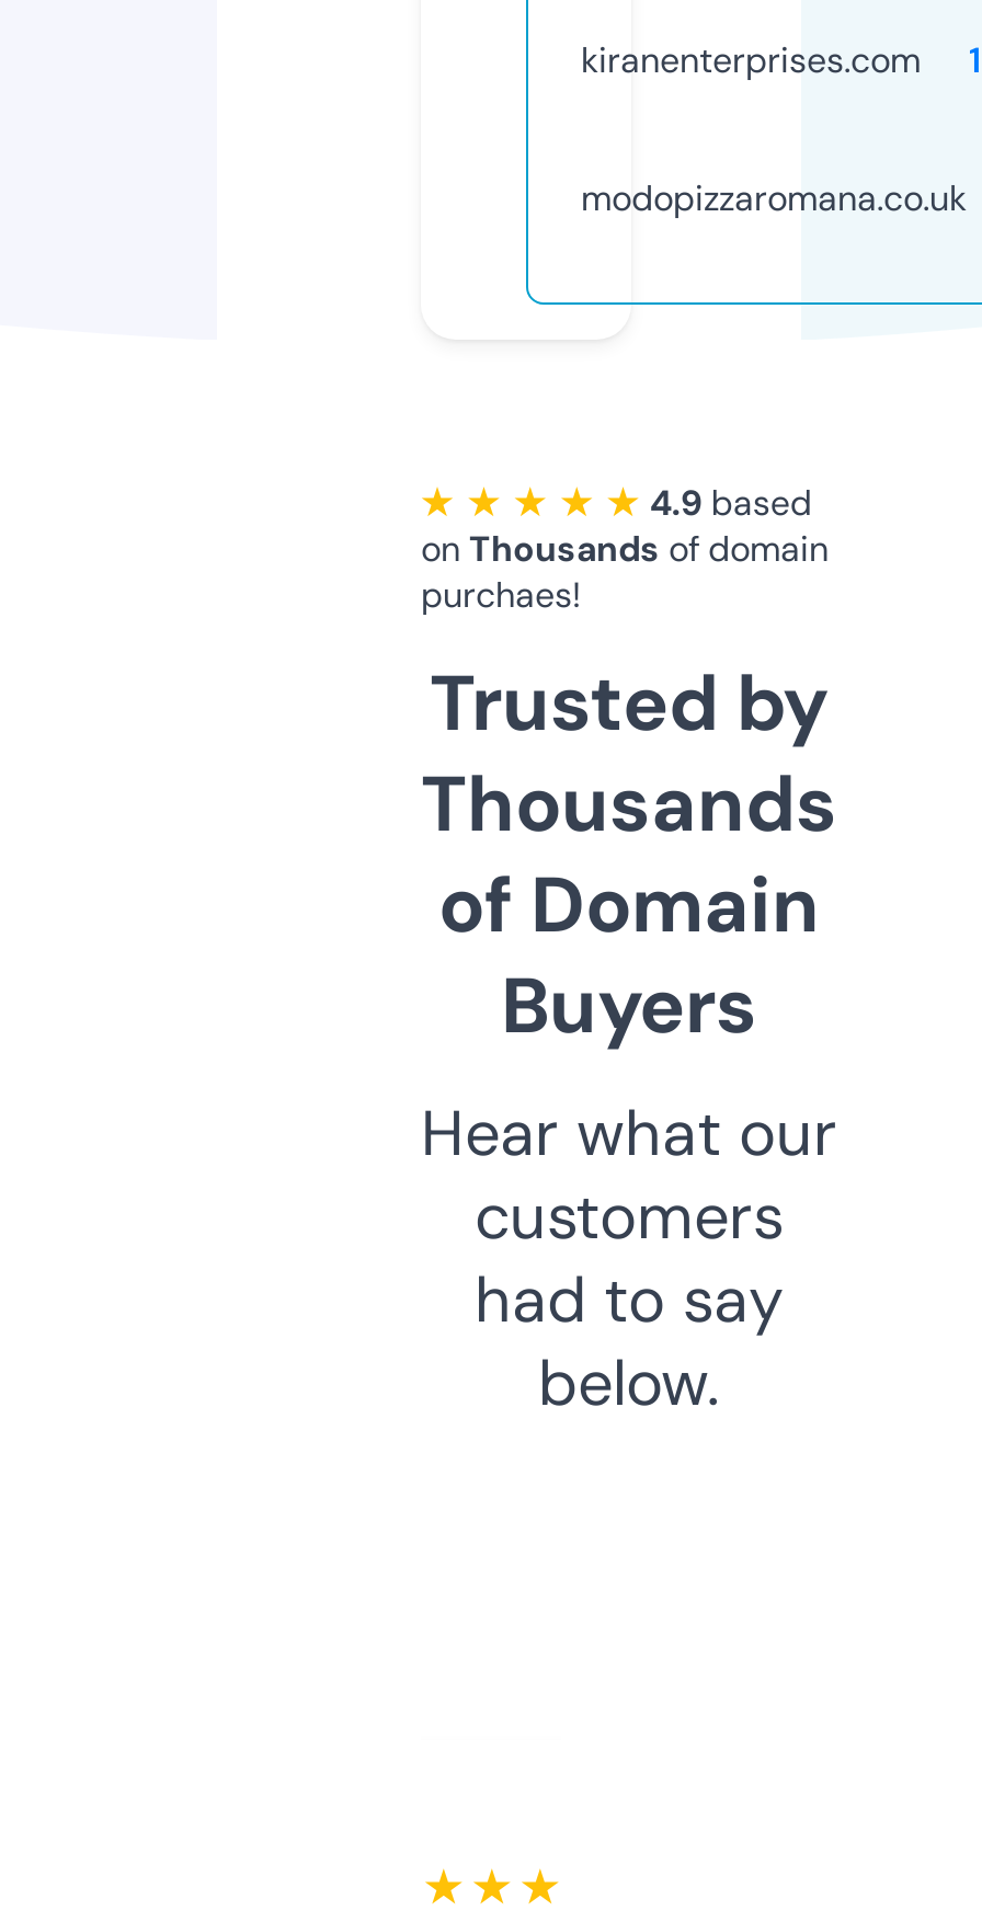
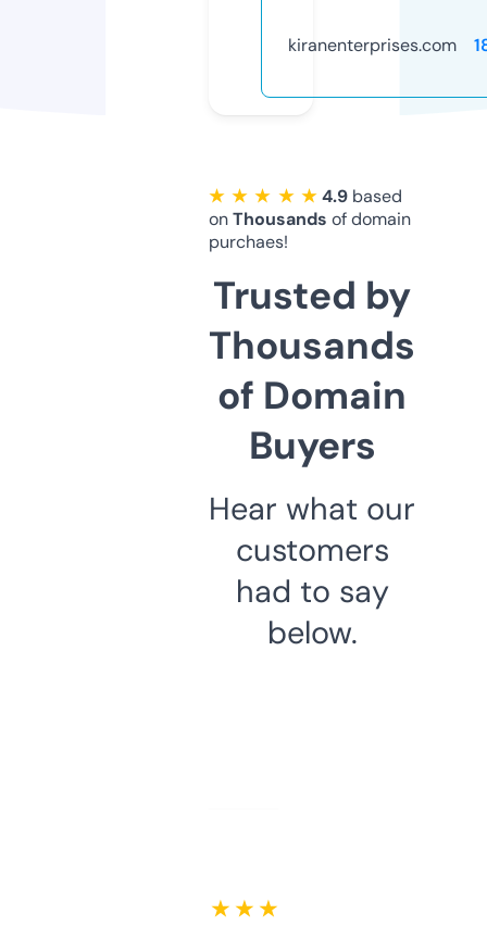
- modopizzaromana.co.uk

moved up: on Thousands of domain | purchaes! | Trusted by | ... | had to say | below.
